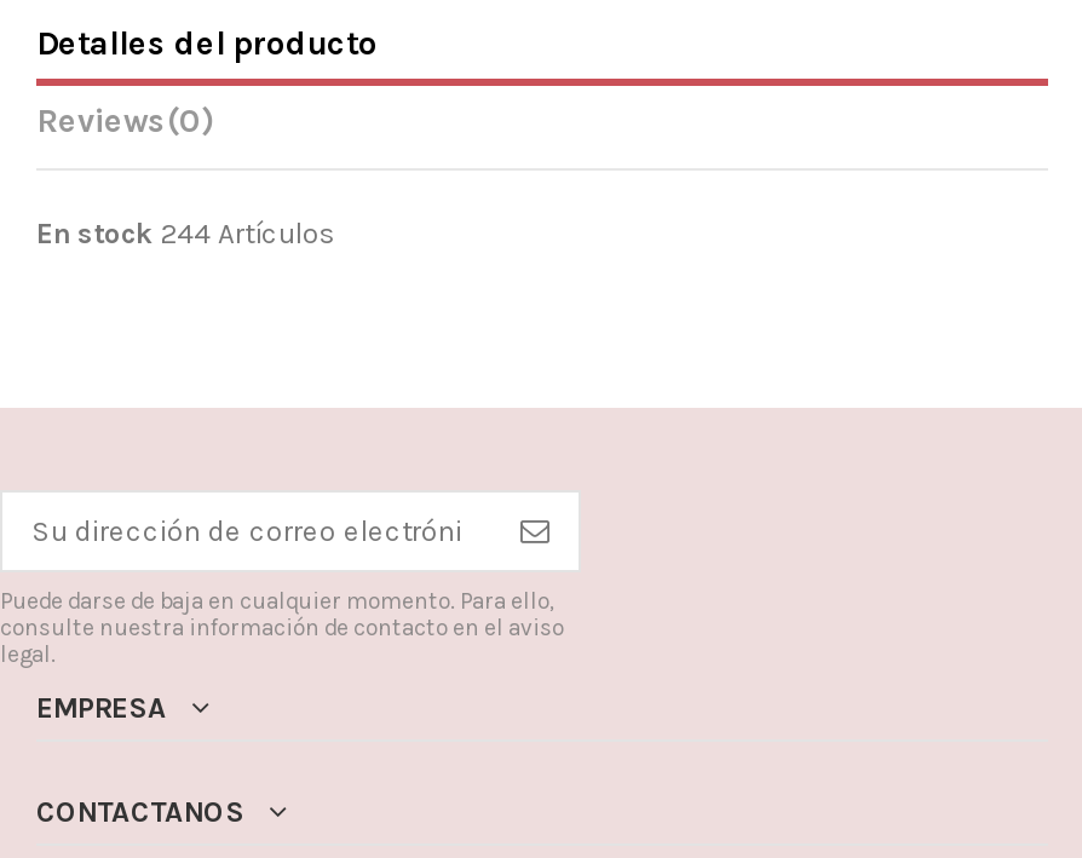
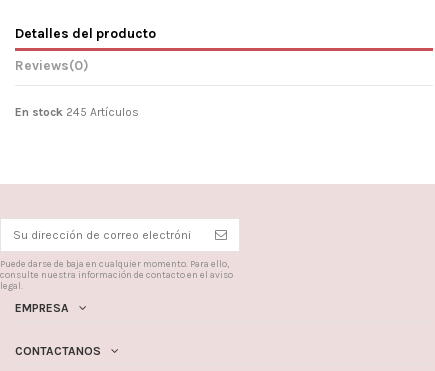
- En stock 244 Artículos
+ En stock 245 Artículos
